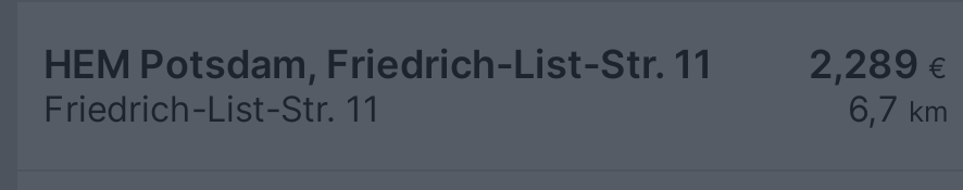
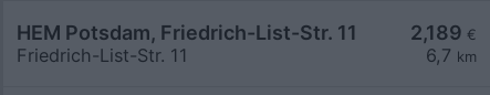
- 2,289 €
+ 2,189 €
